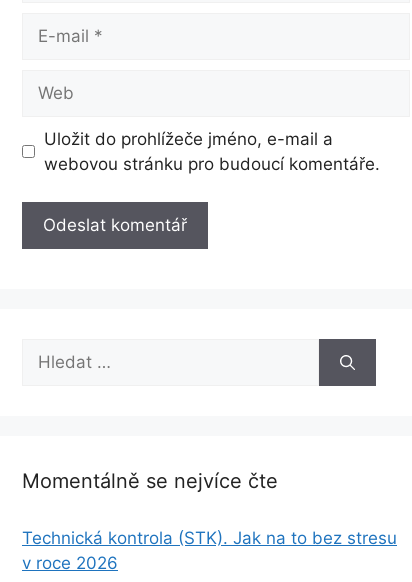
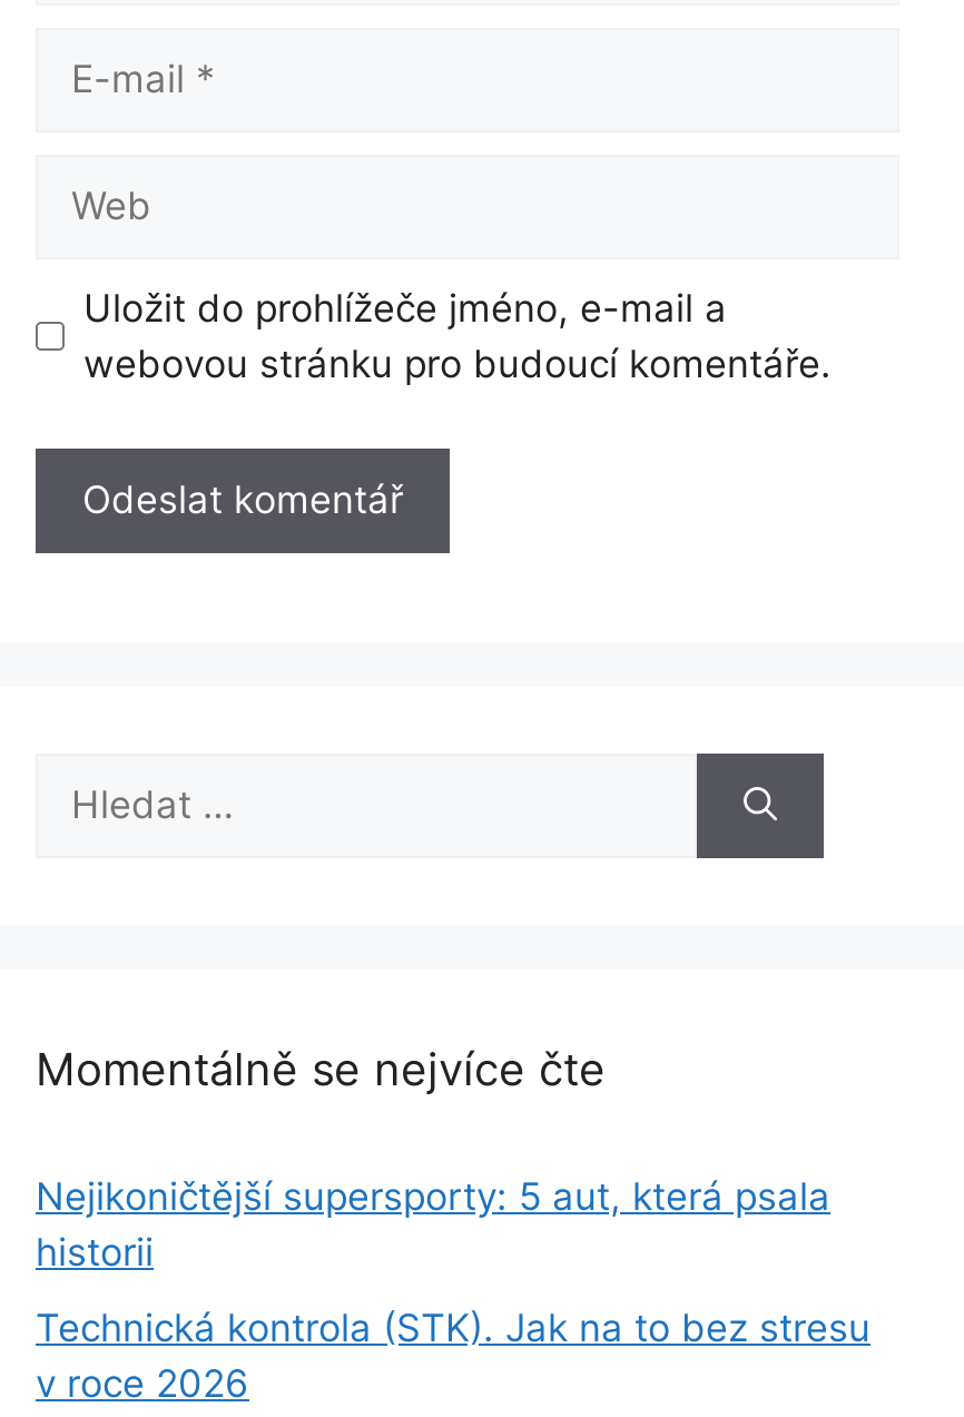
+ Nejikoničtější supersporty: 5 aut, která psala
+ historii
